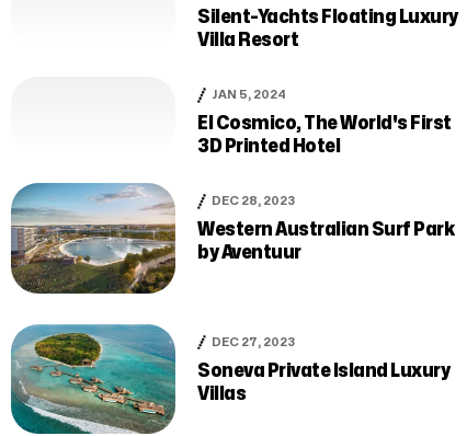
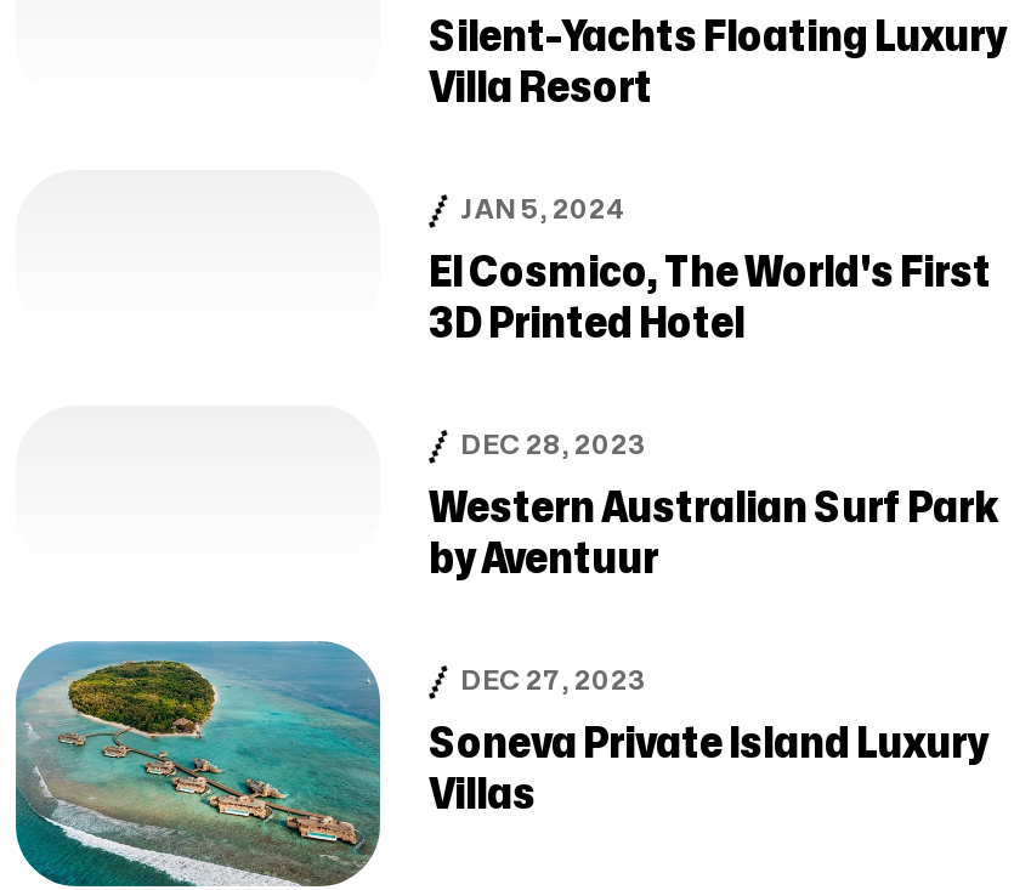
- [image]
